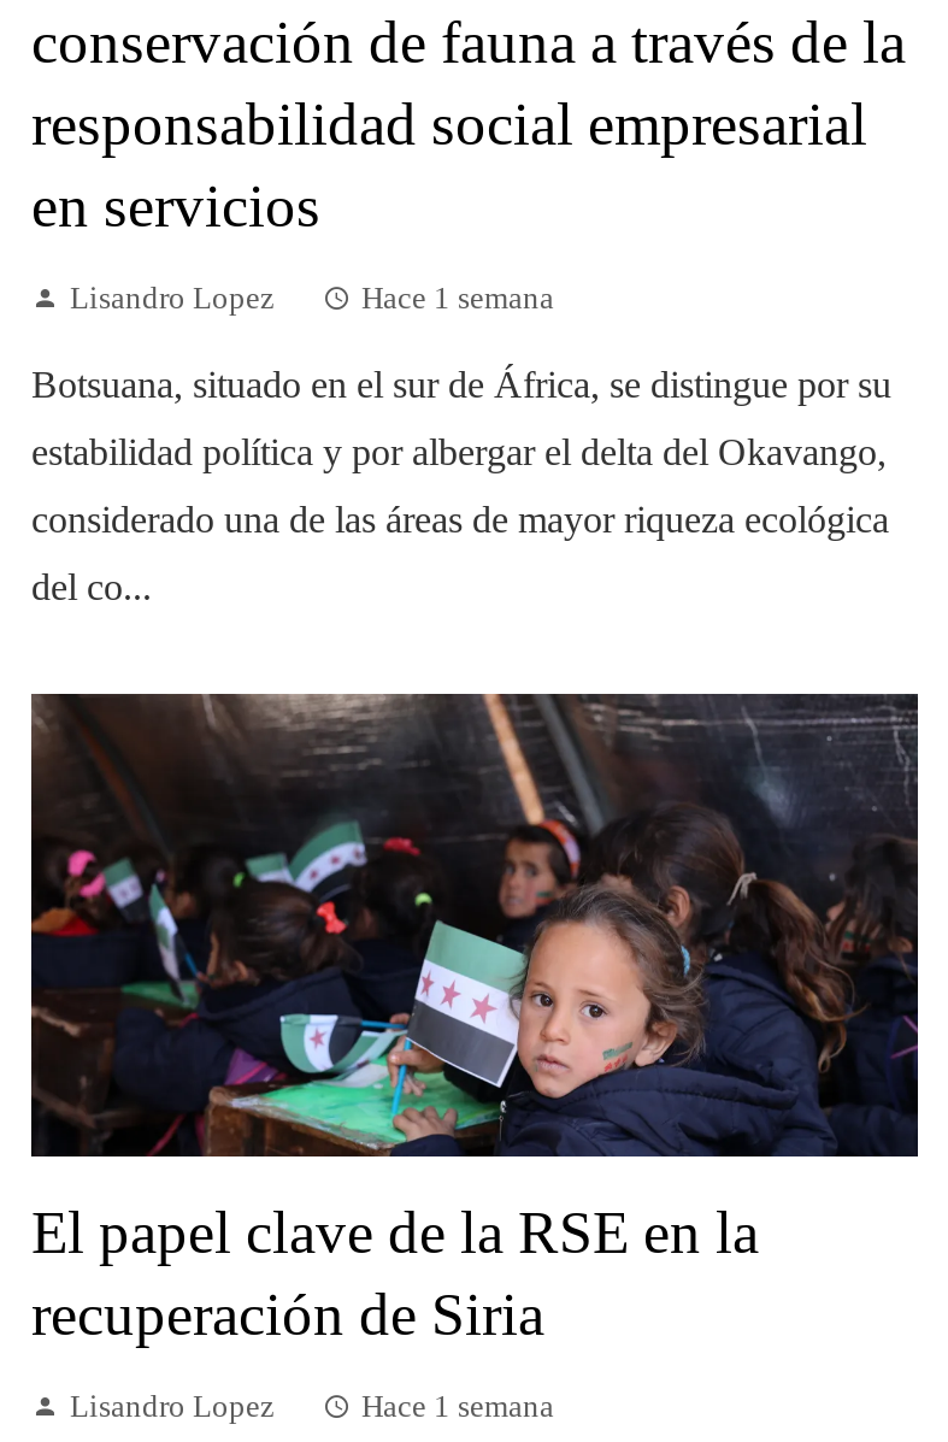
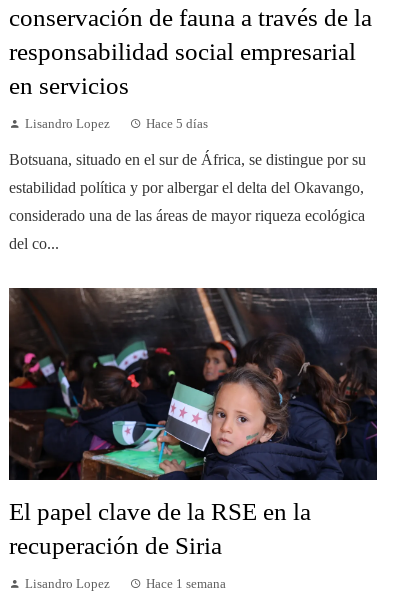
- Hace 1 semana
+ Hace 5 días
